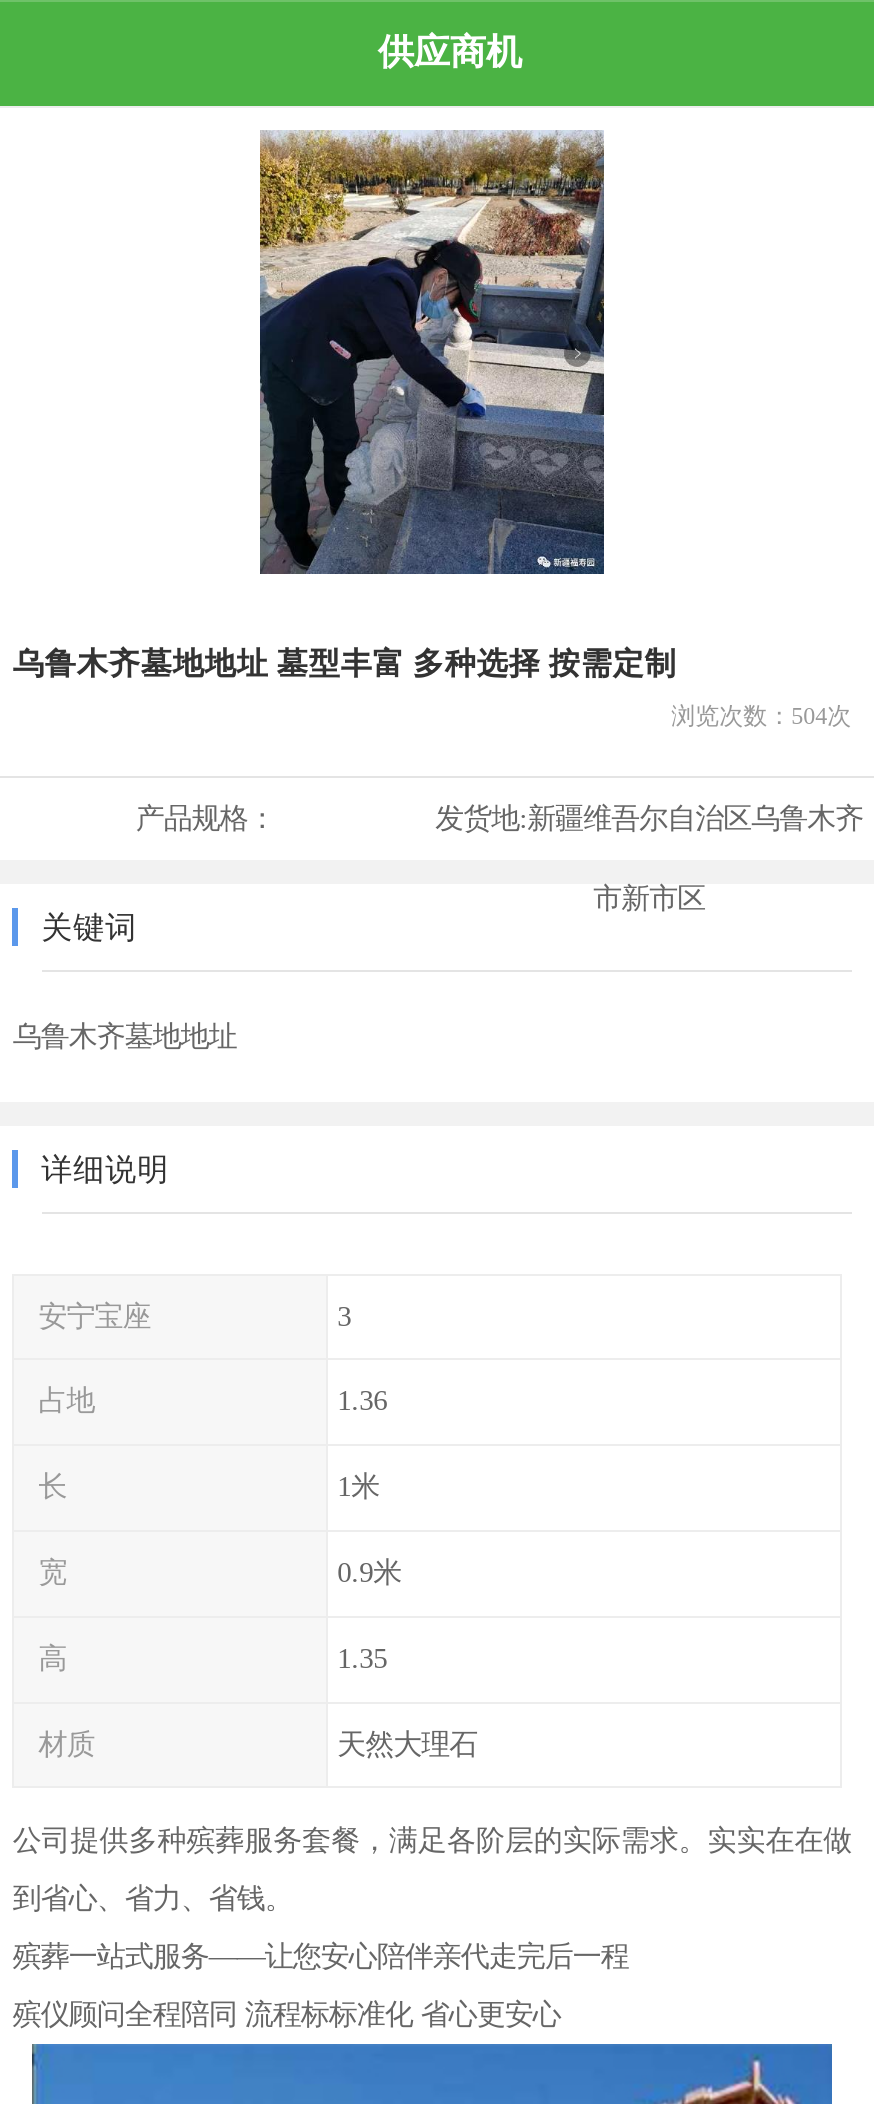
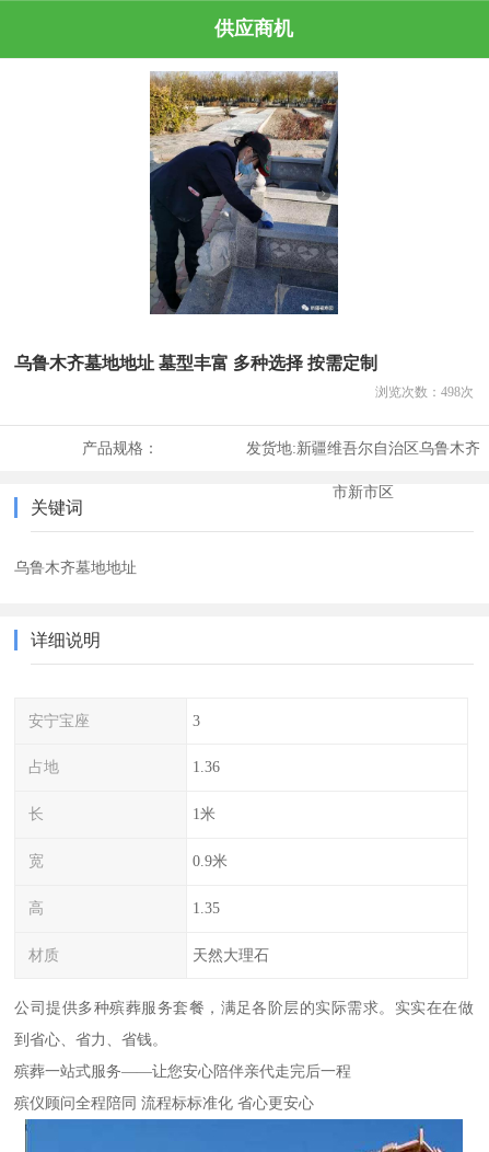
- 浏览次数：504次
+ 浏览次数：498次
